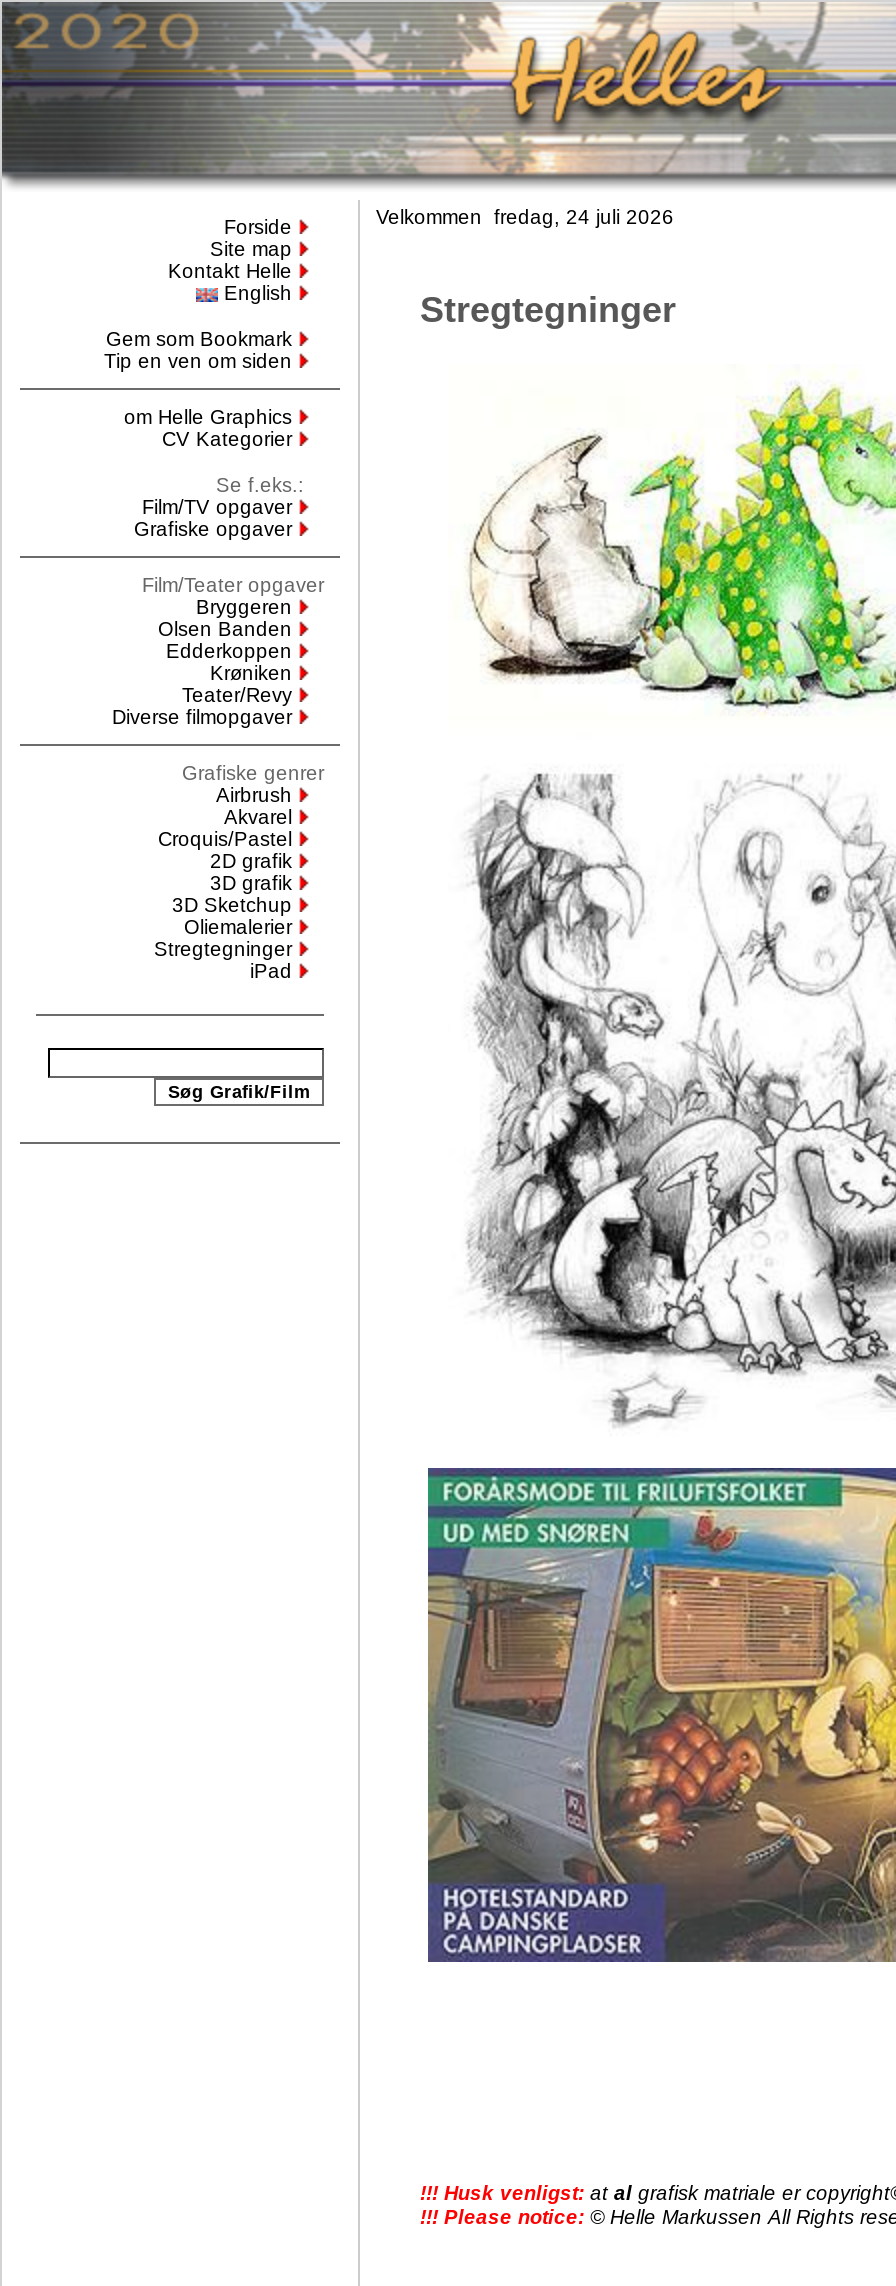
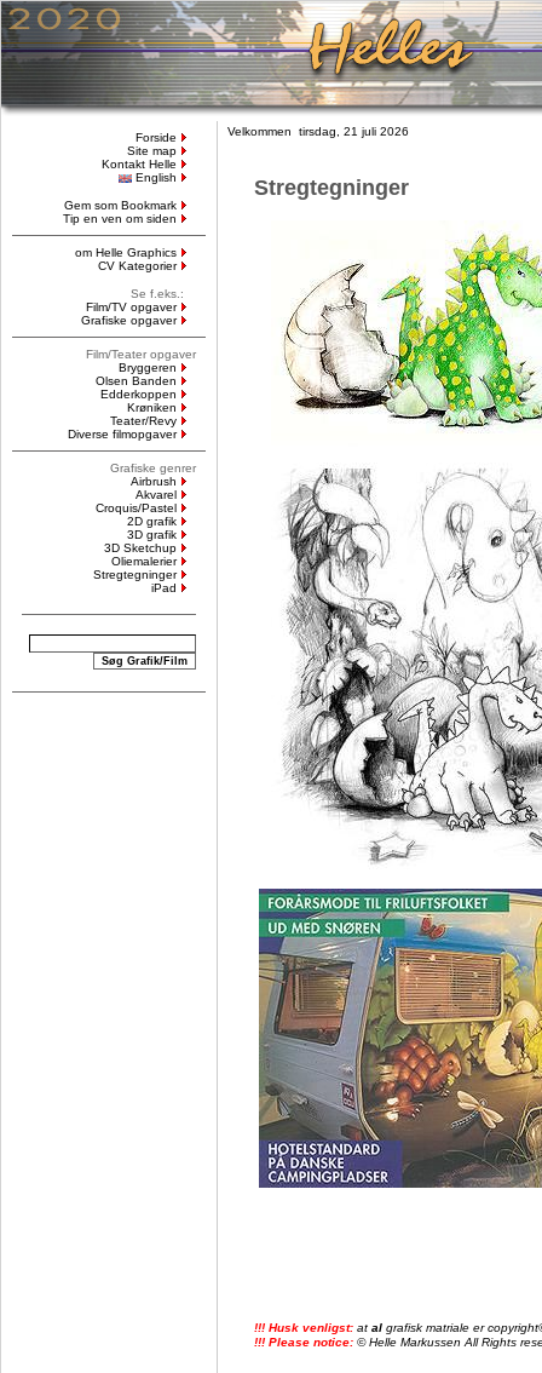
- Velkommen fredag, 24 juli 2026
+ Velkommen tirsdag, 21 juli 2026
